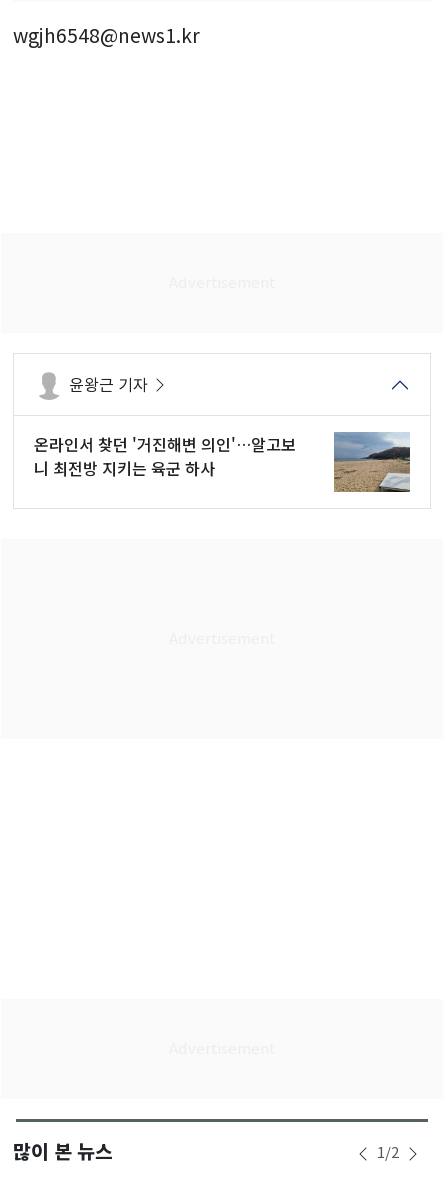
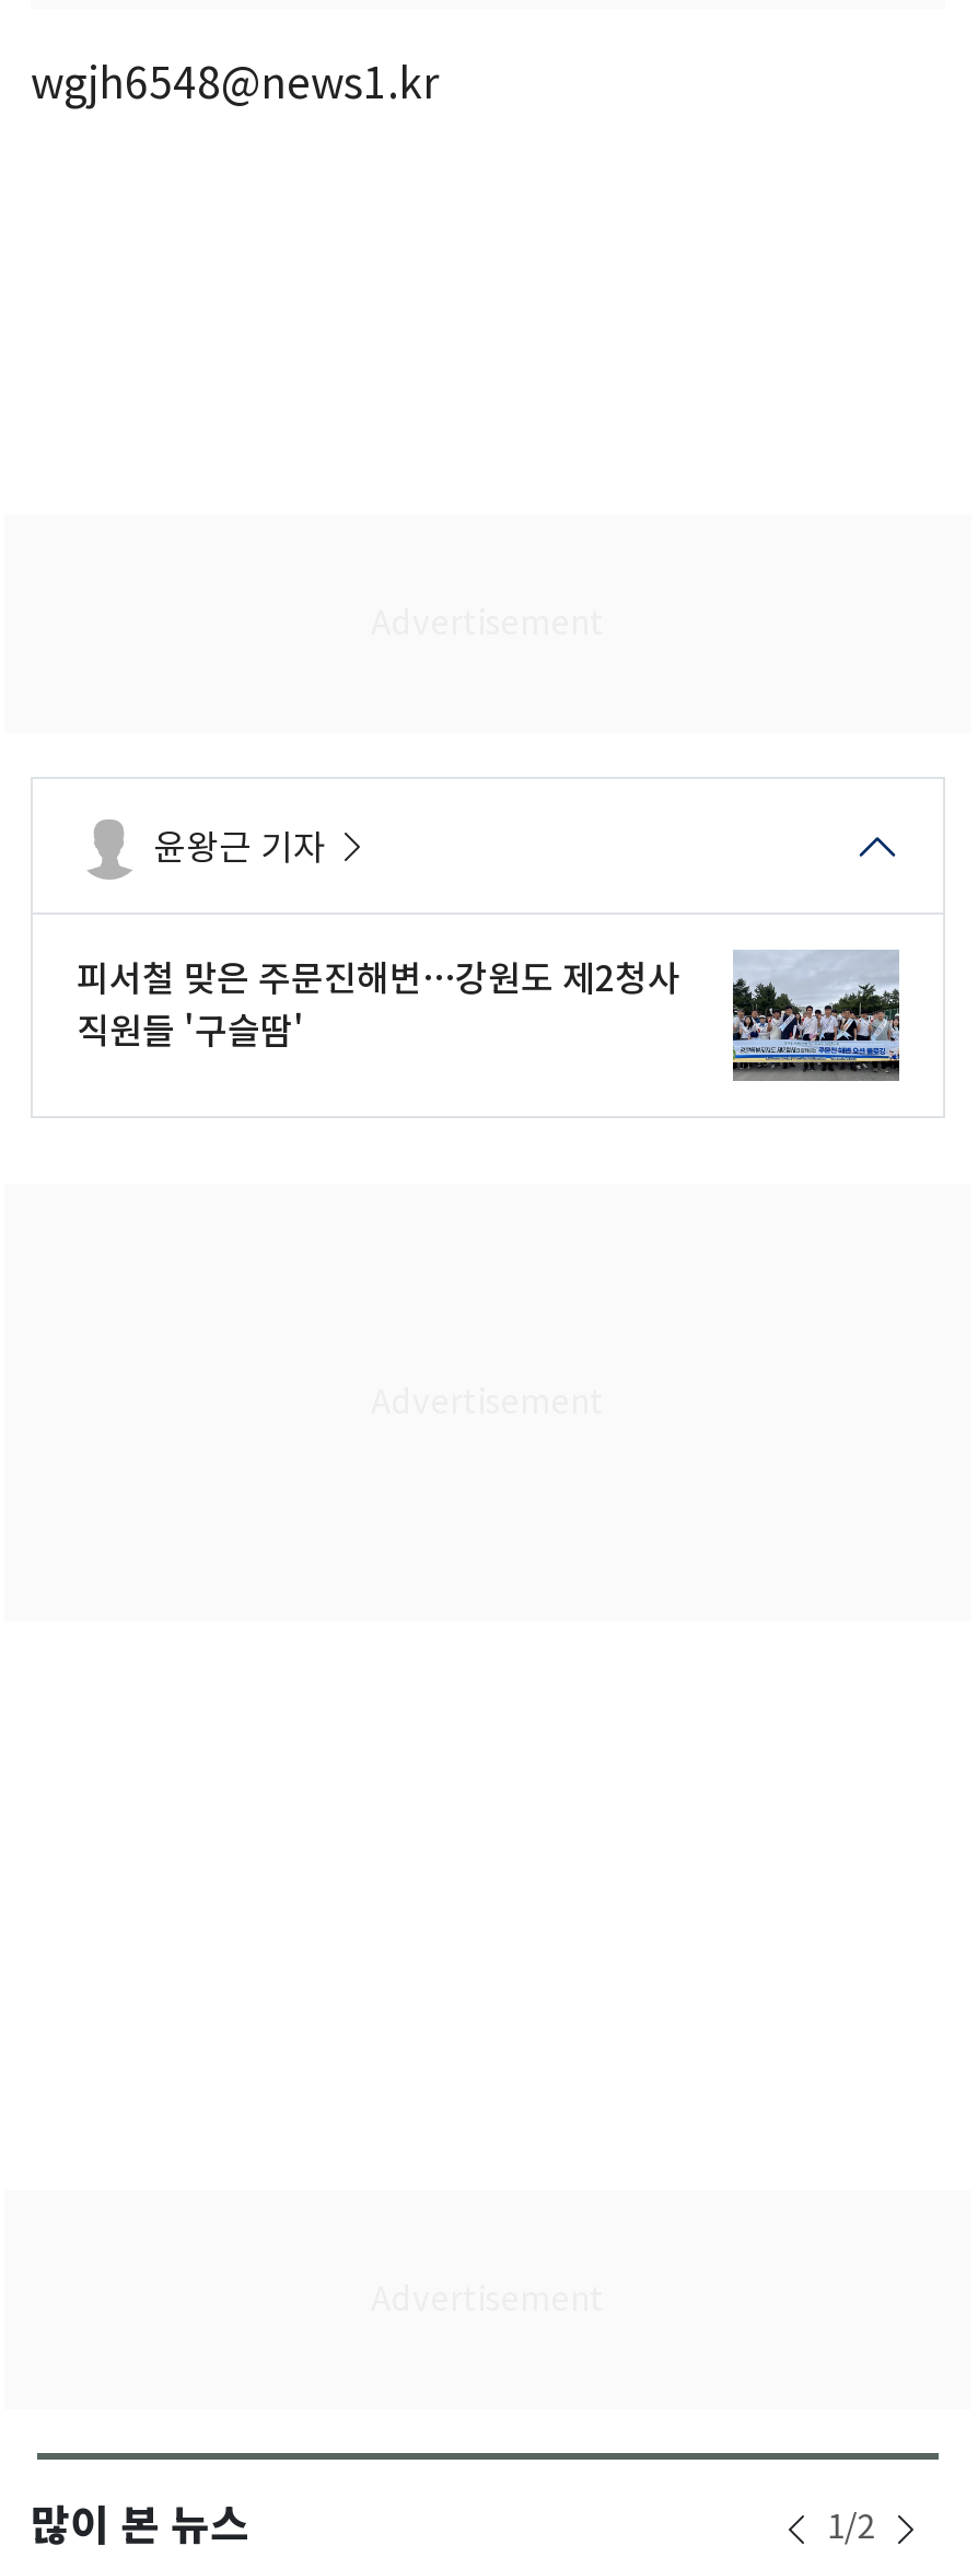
- [image]
- 온라인서 찾던 '거진해변 의인'…알고보
- 니 최전방 지키는 육군 하사
+ [image]
+ 피서철 맞은 주문진해변…강원도 제2청사
+ 직원들 '구슬땀'
